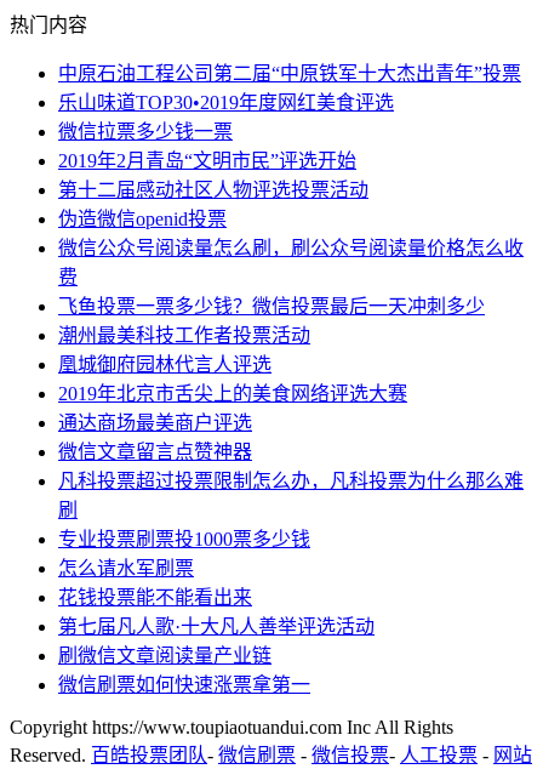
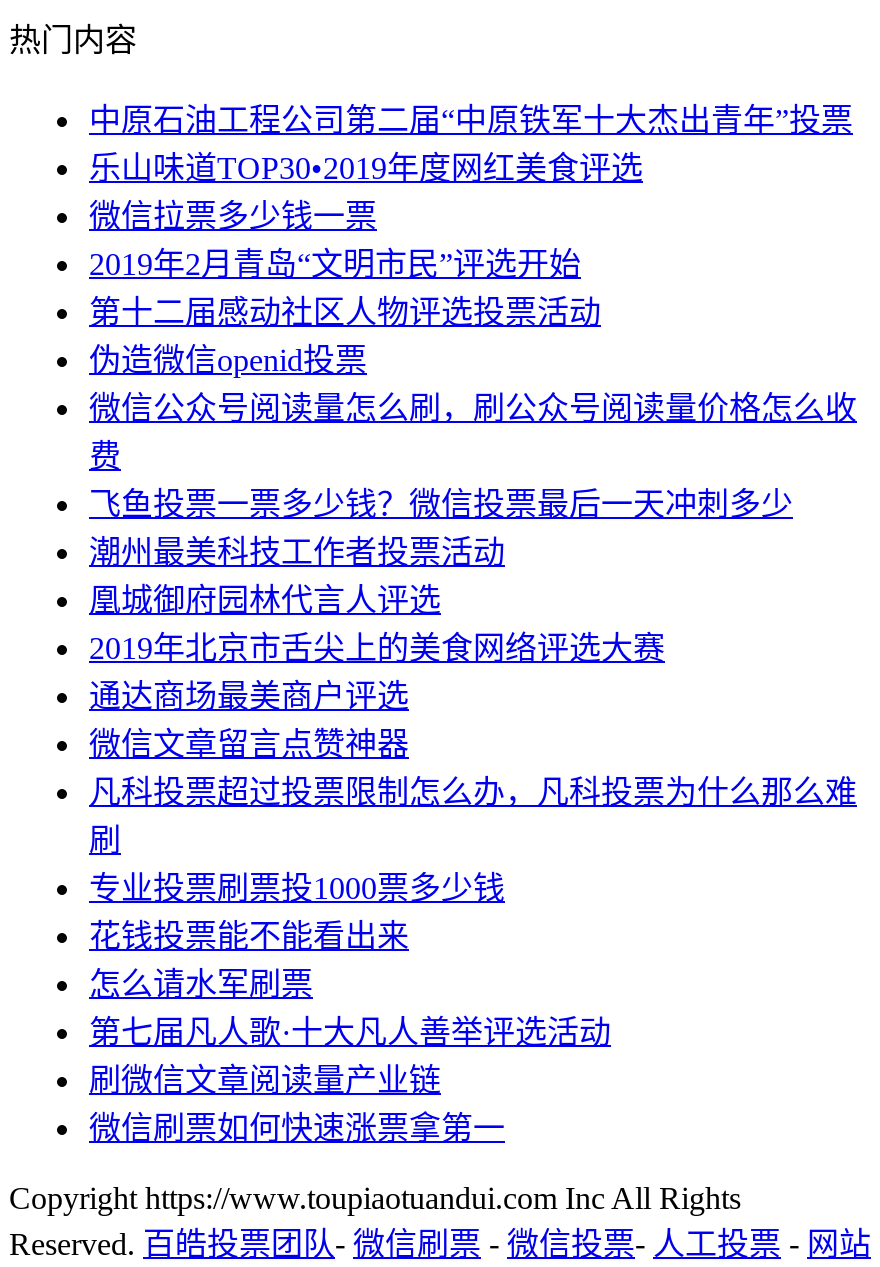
moved down: 怎么请水军刷票

moved up: 花钱投票能不能看出来
